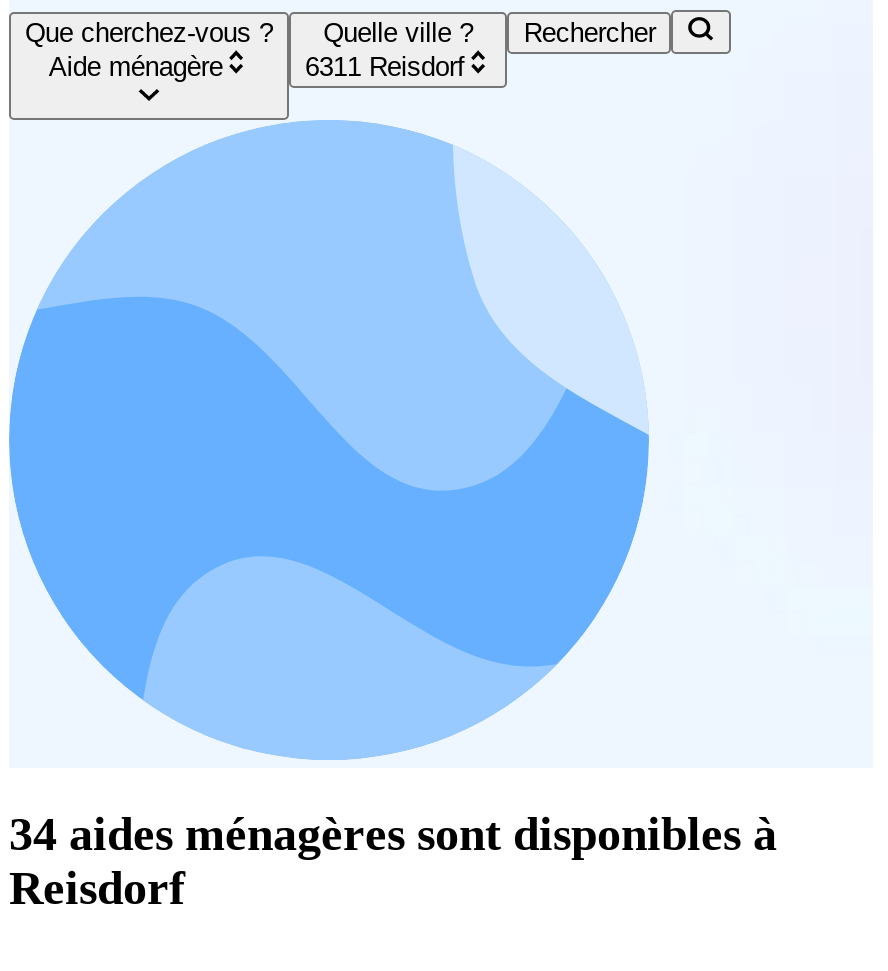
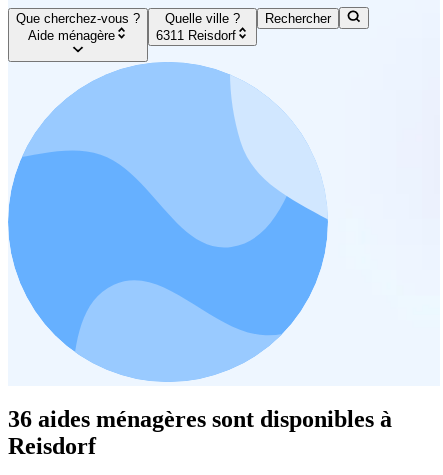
- 34 aides ménagères sont disponibles à
+ 36 aides ménagères sont disponibles à
